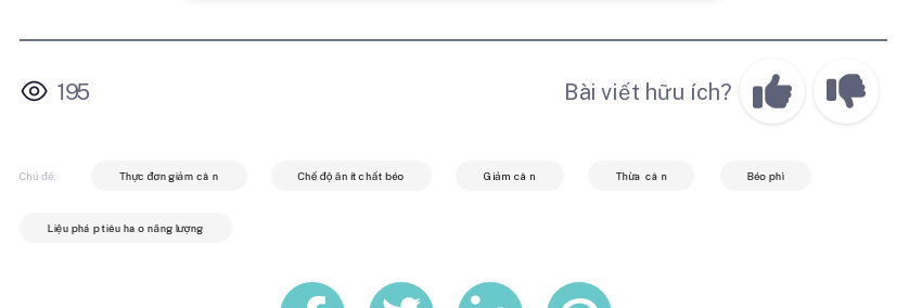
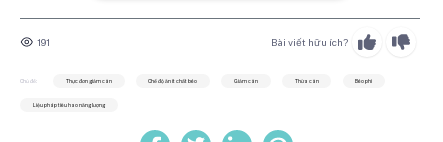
- 195
+ 191
